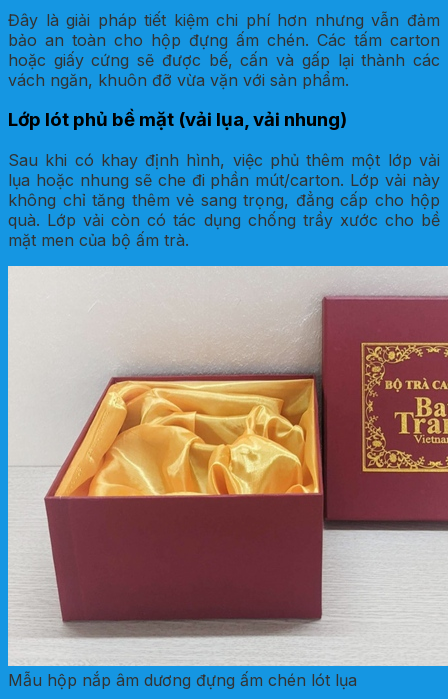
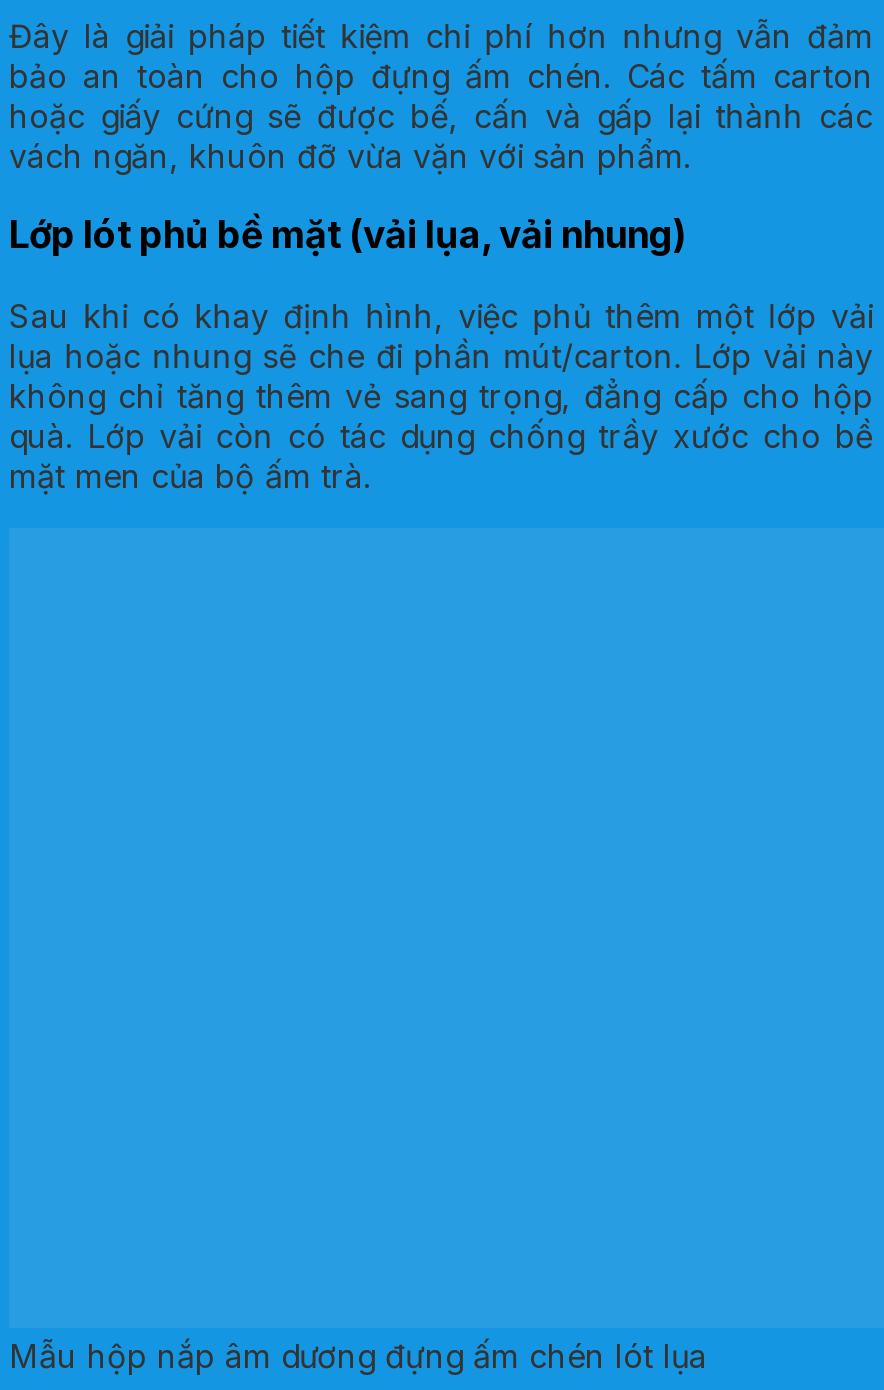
- [image]
